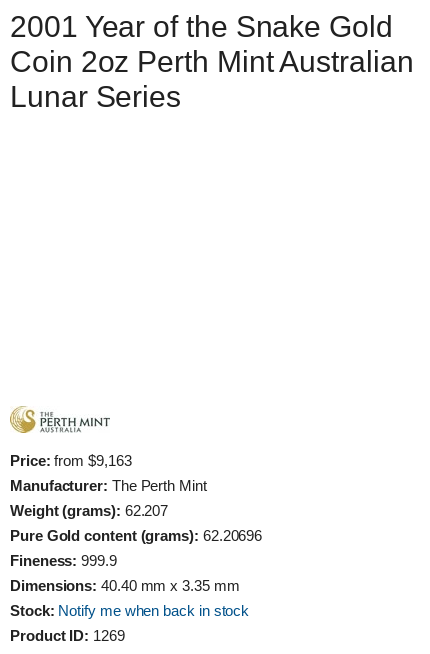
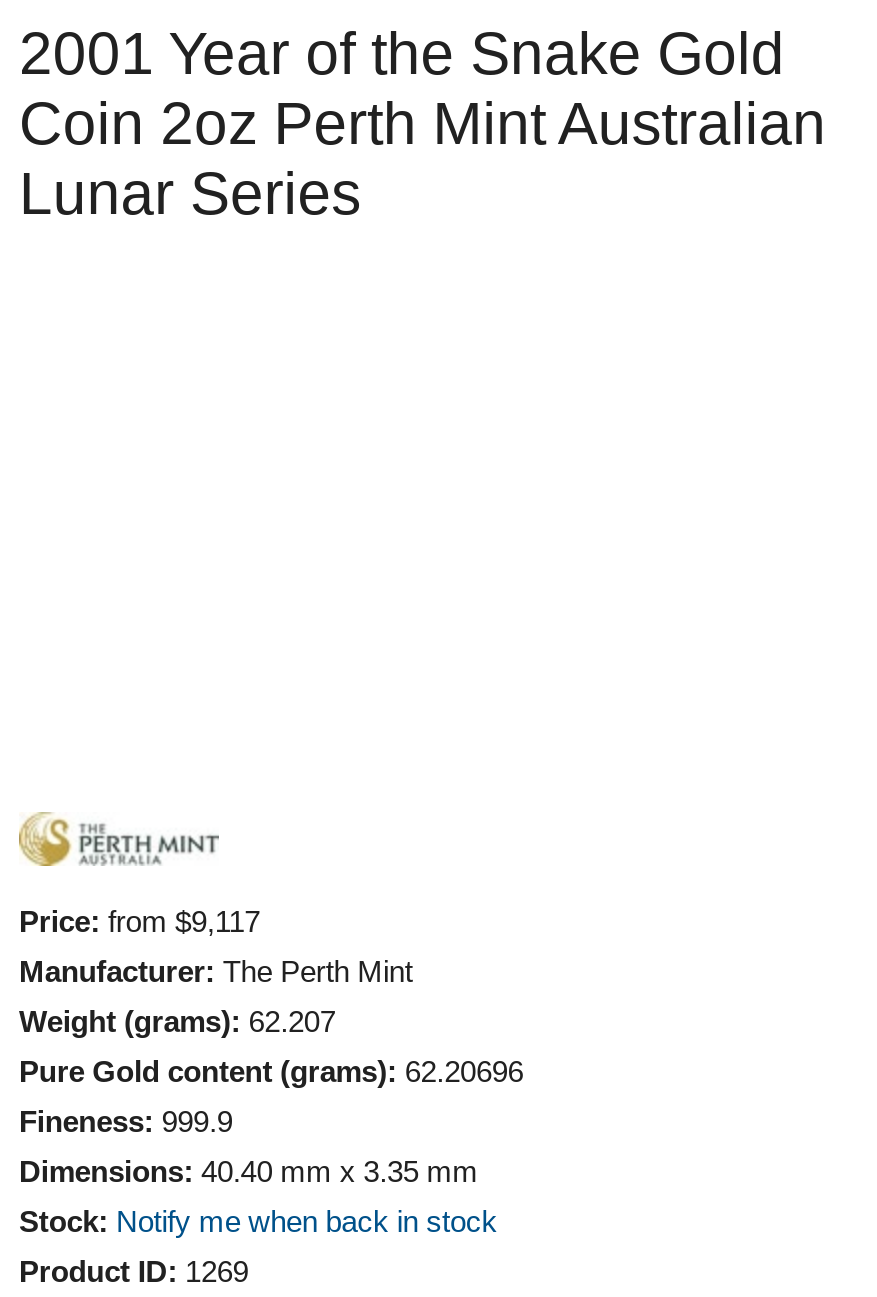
- Price: from $9,163
+ Price: from $9,117
